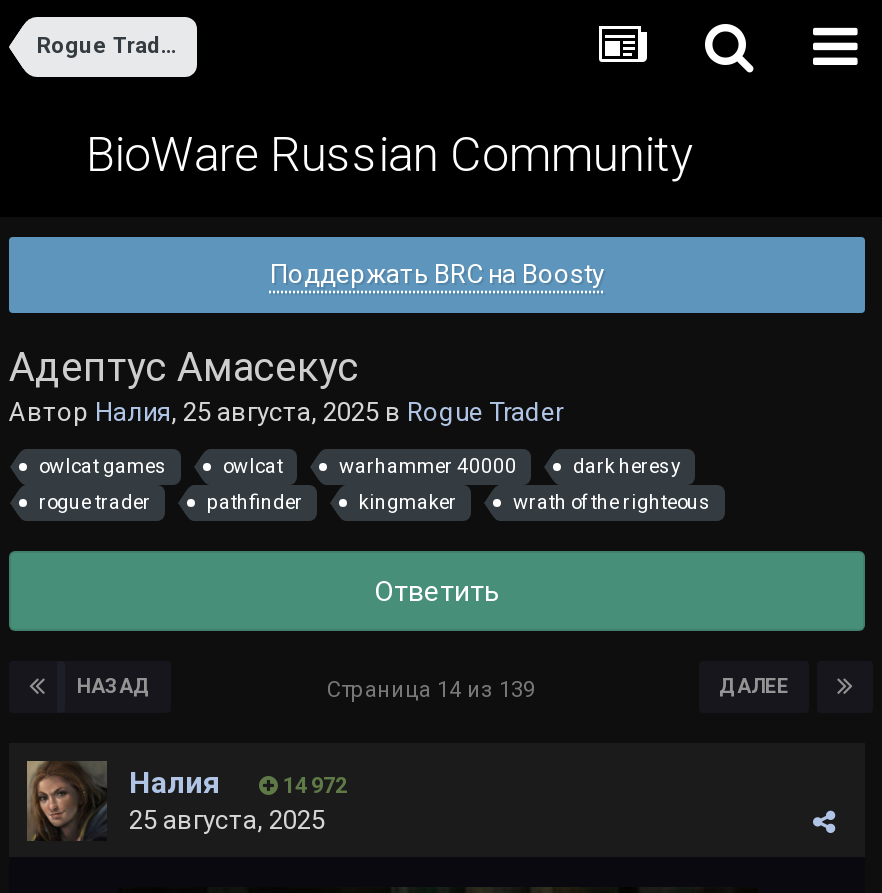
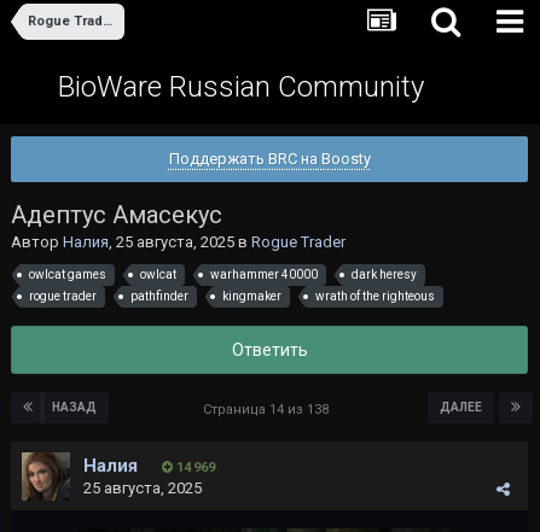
- Страница 14 из 139
+ Страница 14 из 138

- 14 972
+ 14 969
